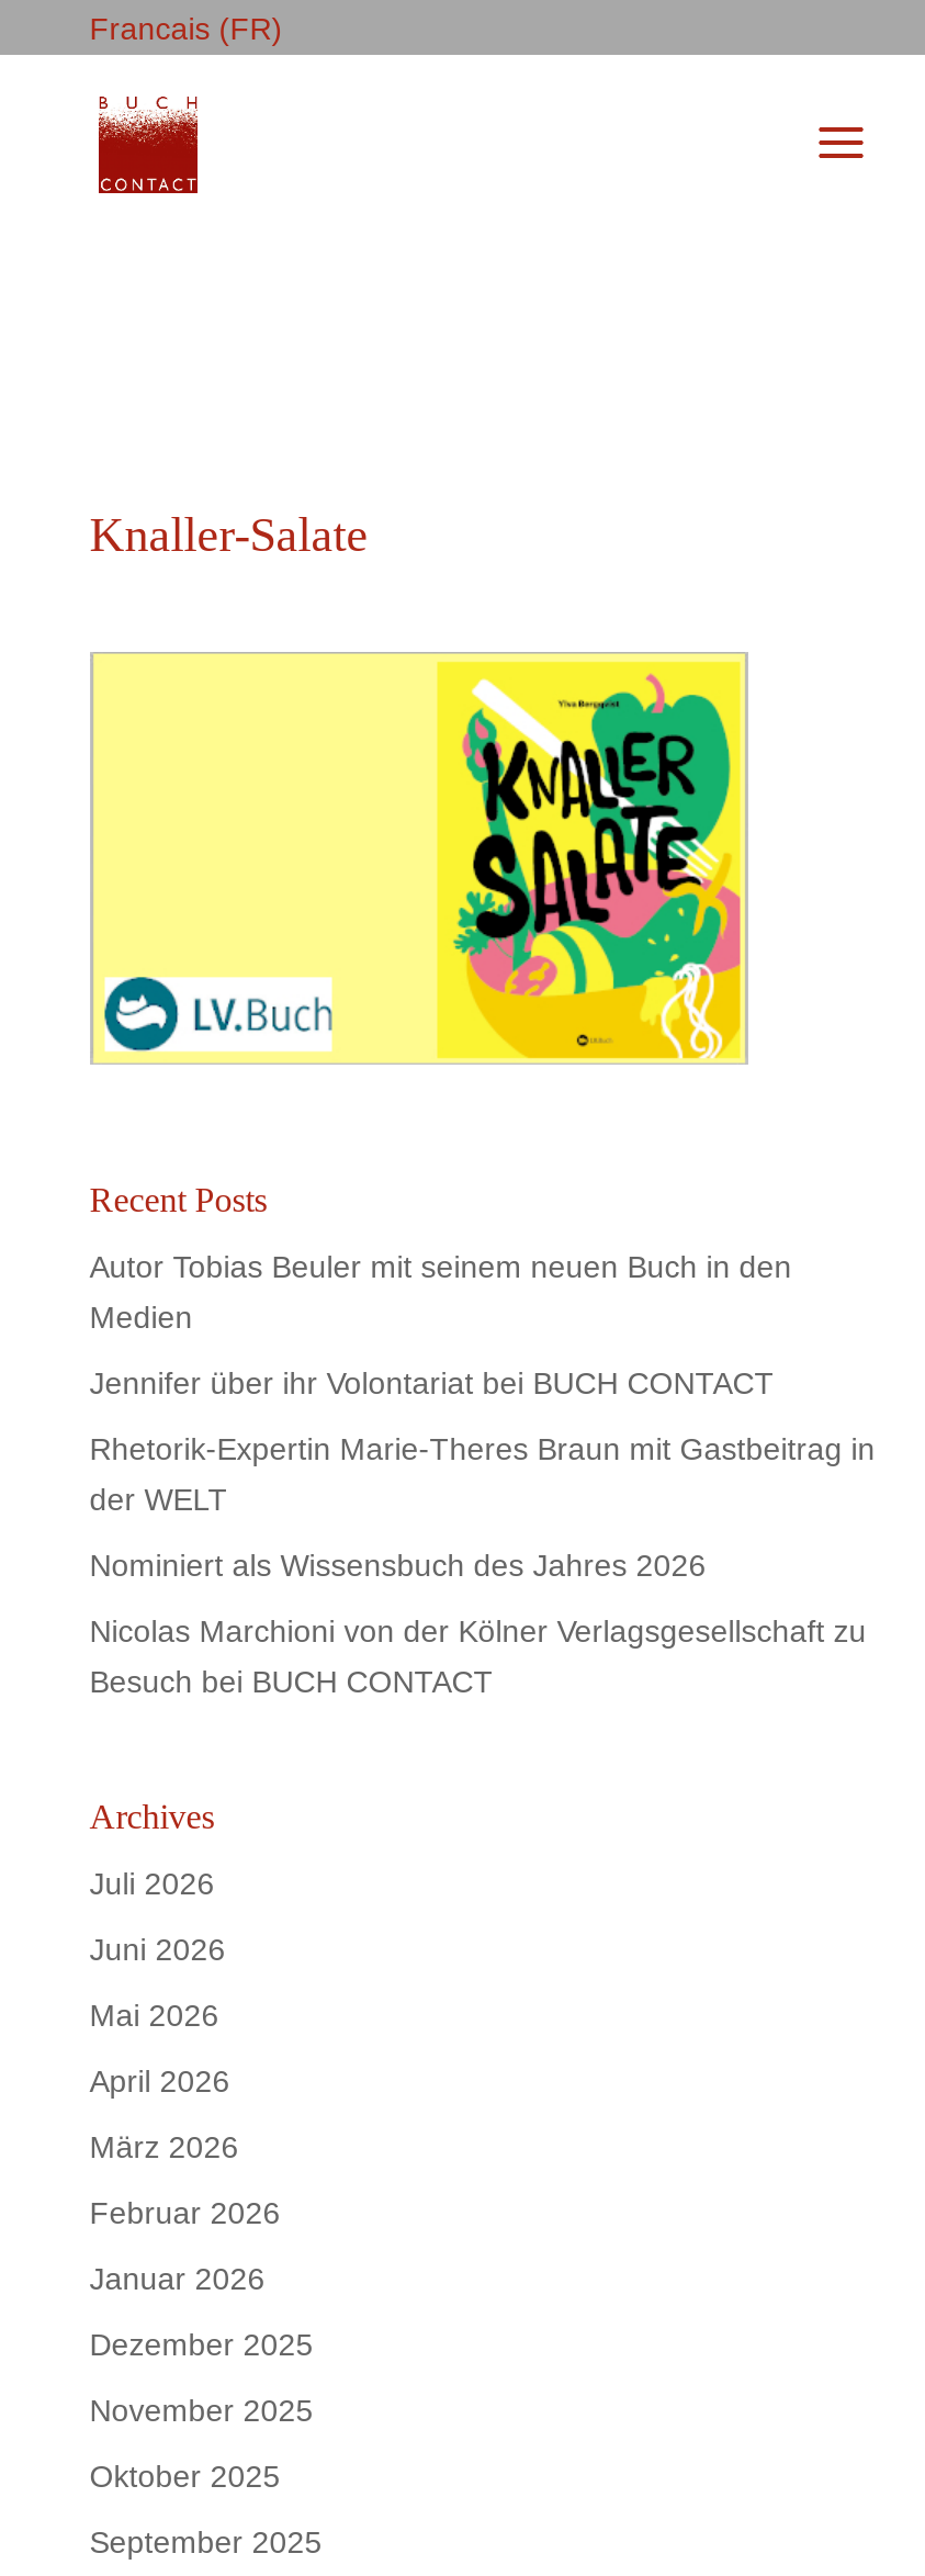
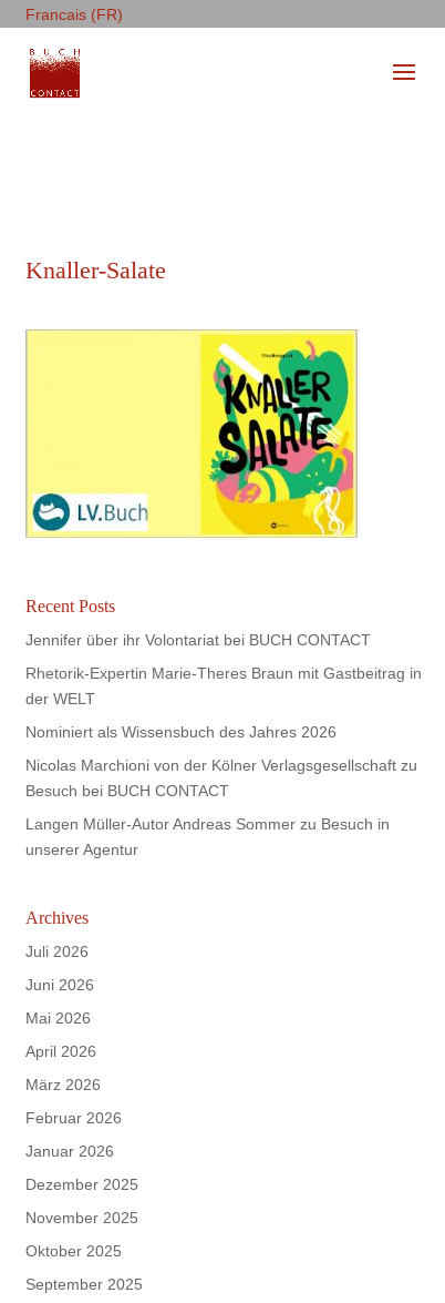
- Autor Tobias Beuler mit seinem neuen Buch in den
- Medien

moved up: Jennifer über ihr Volontariat bei BUCH CONTACT | Rhetorik-Expertin Marie-Theres Braun mit Gastbeitrag in | der WELT | Nominiert als Wissensbuch des Jahres 2026 | Nicolas Marchioni von der Kölner Verlagsgesellschaft zu | Besuch bei BUCH CONTACT

+ Langen Müller-Autor Andreas Sommer zu Besuch in
+ unserer Agentur
